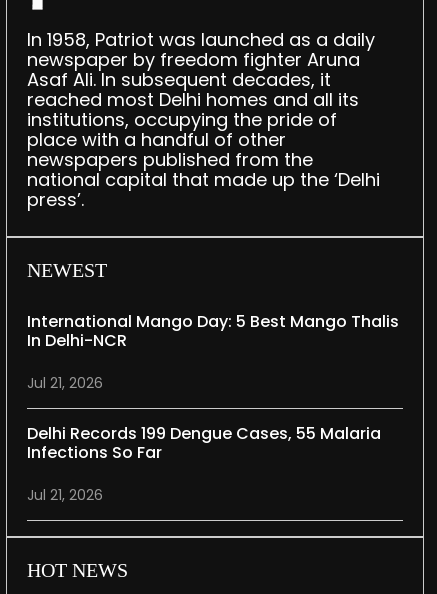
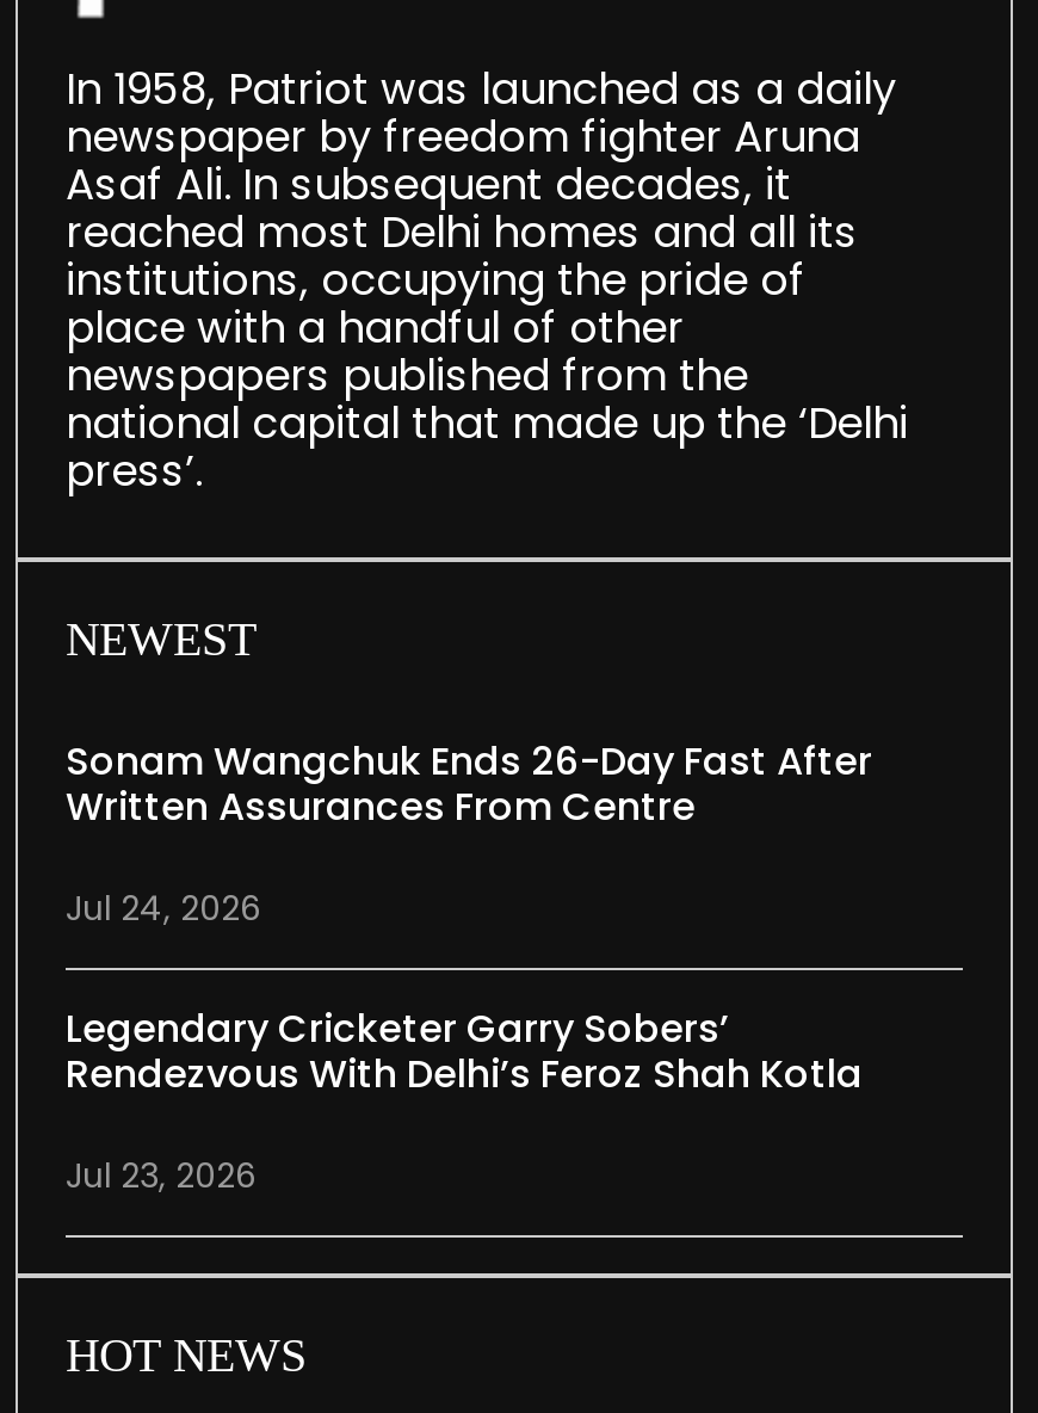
- International Mango Day: 5 Best Mango Thalis
- In Delhi-NCR
+ Sonam Wangchuk Ends 26-Day Fast After
+ Written Assurances From Centre

- Jul 21, 2026
+ Jul 24, 2026

- Delhi Records 199 Dengue Cases, 55 Malaria
- Infections So Far
+ Legendary Cricketer Garry Sobers’
+ Rendezvous With Delhi’s Feroz Shah Kotla

- Jul 21, 2026
+ Jul 23, 2026
